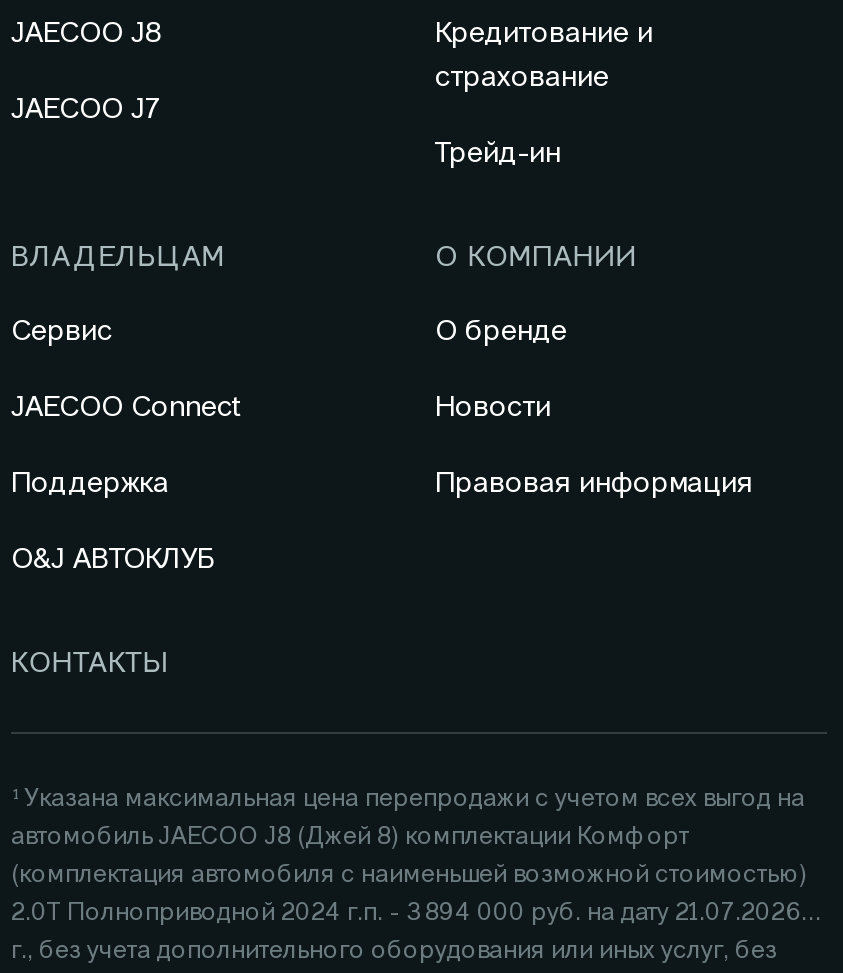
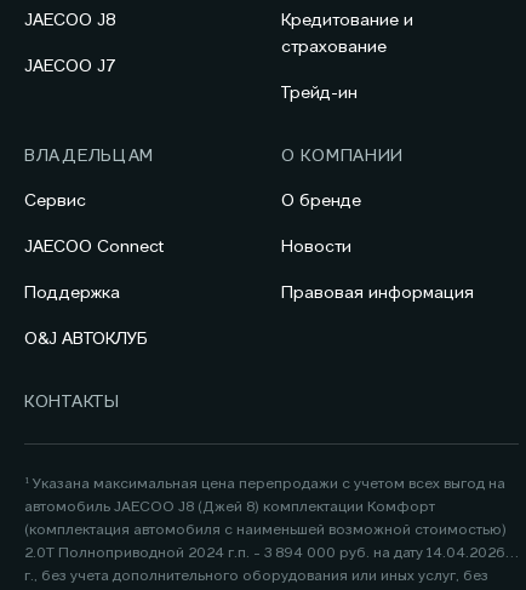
- 2.0Т Полноприводной 2024 г.п. - 3 894 000 руб. на дату 21.07.2026
+ 2.0Т Полноприводной 2024 г.п. - 3 894 000 руб. на дату 14.04.2026
